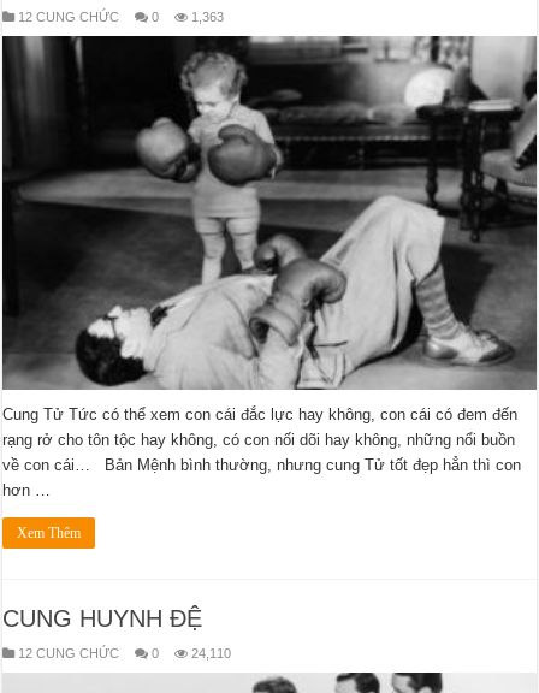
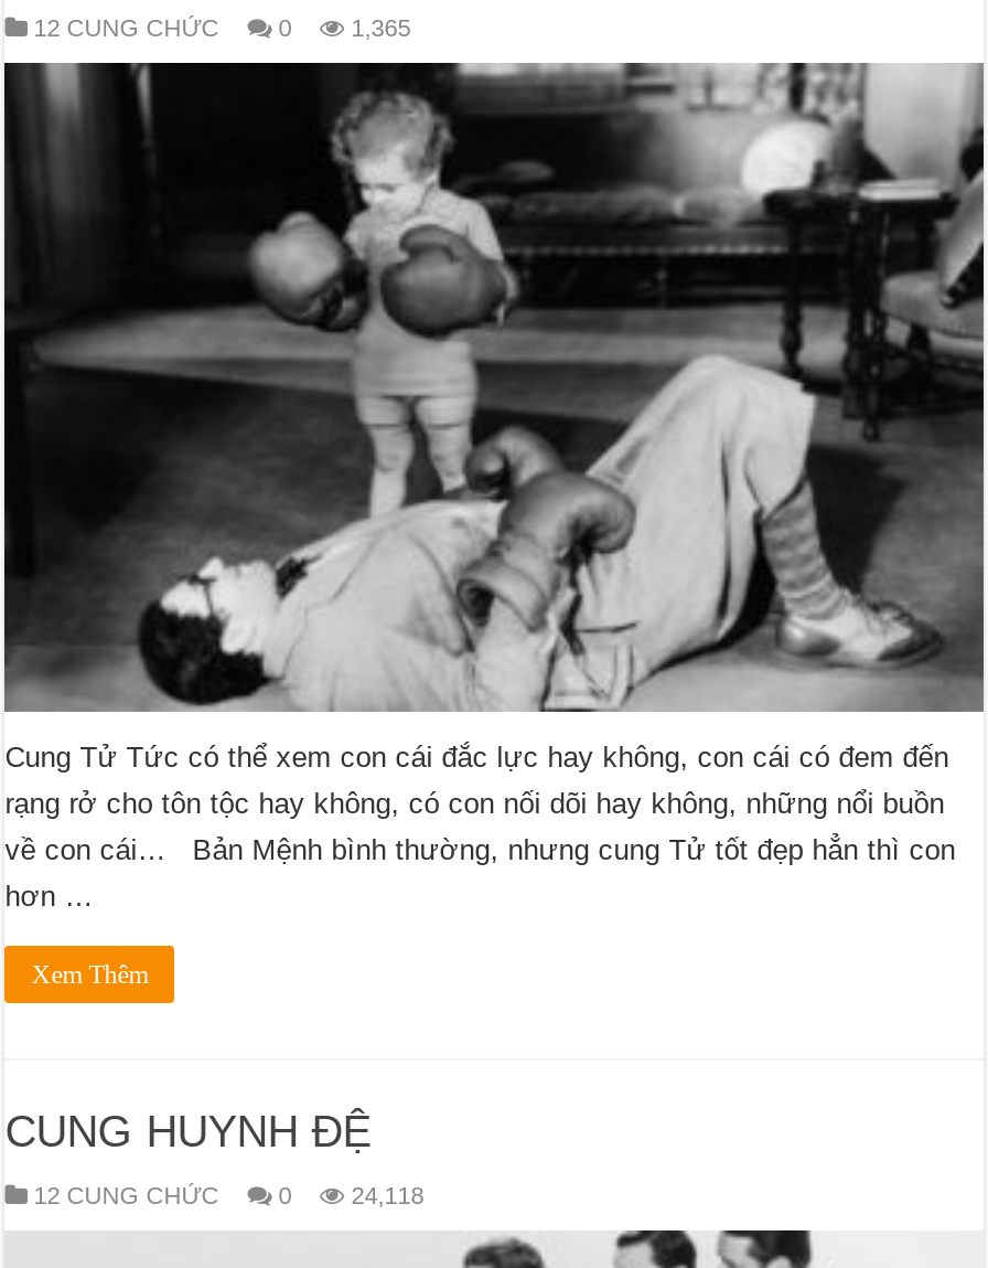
- 1,363
+ 1,365

- 24,110
+ 24,118
